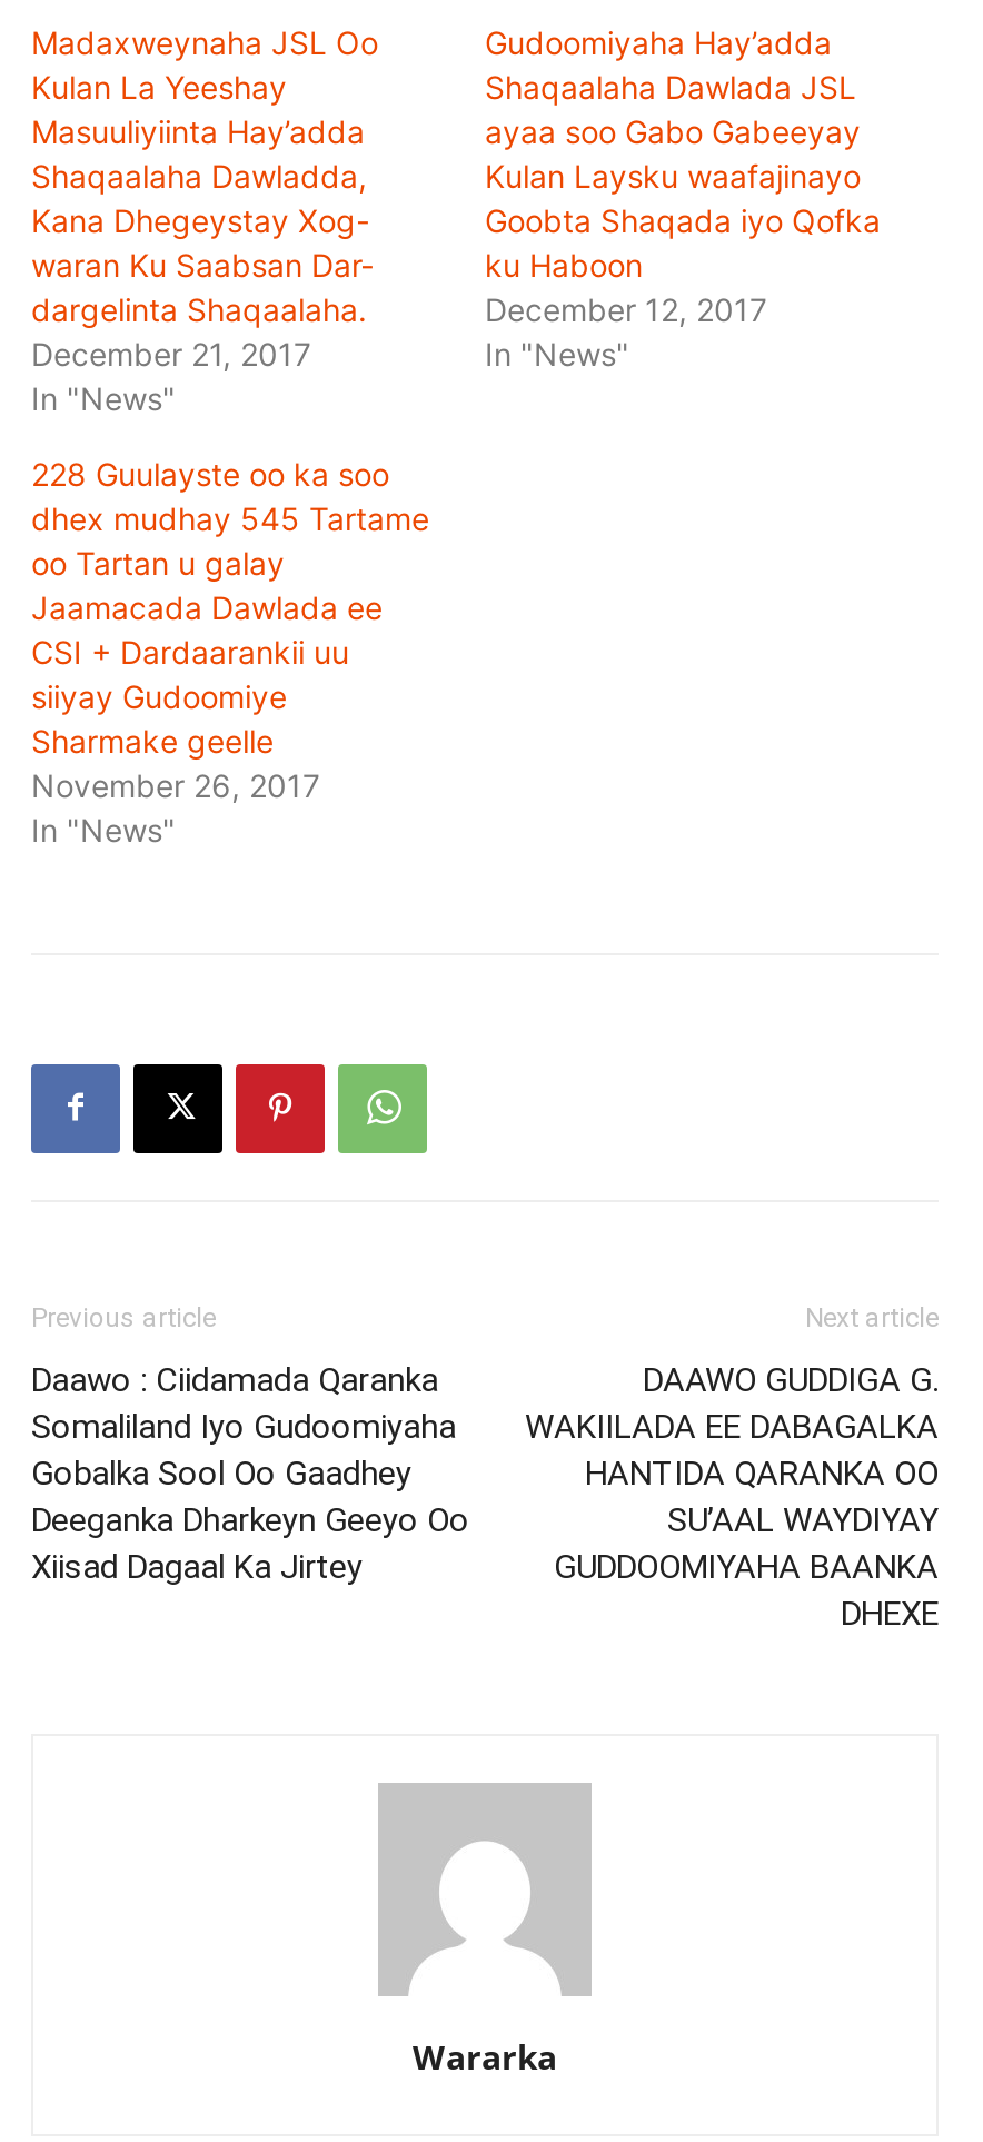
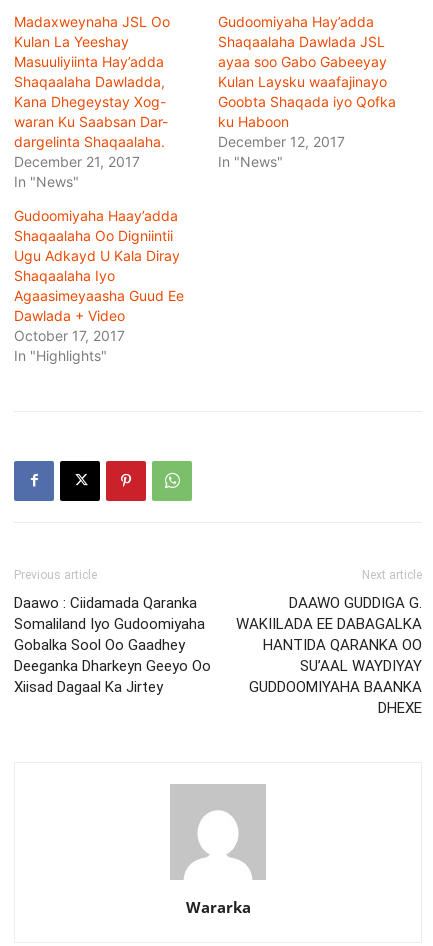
- 228 Guulayste oo ka soo
- dhex mudhay 545 Tartame
- oo Tartan u galay
- Jaamacada Dawlada ee
- CSI + Dardaarankii uu
- siiyay Gudoomiye
- Sharmake geelle
- November 26, 2017
- In "News"
+ Gudoomiyaha Haay’adda
+ Shaqaalaha Oo Digniintii
+ Ugu Adkayd U Kala Diray
+ Shaqaalaha Iyo
+ Agaasimeyaasha Guud Ee
+ Dawlada + Video
+ October 17, 2017
+ In "Highlights"
